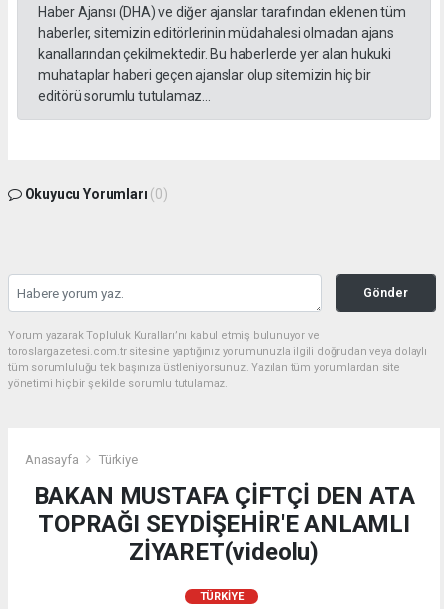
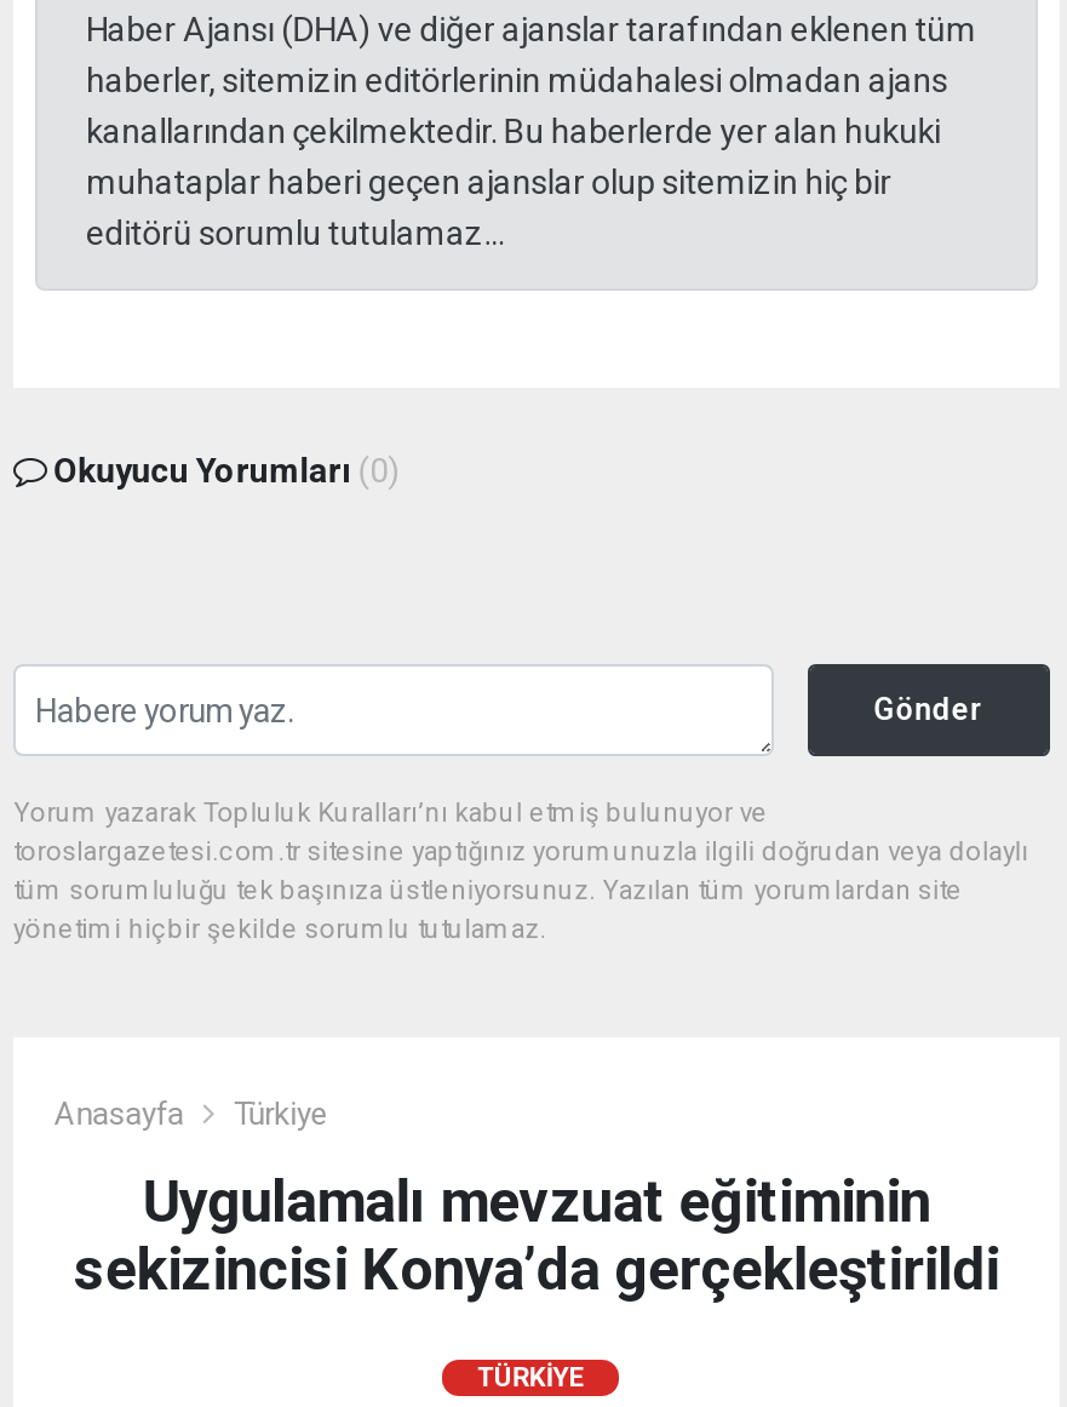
- BAKAN MUSTAFA ÇİFTÇİ DEN ATA
- TOPRAĞI SEYDİŞEHİR'E ANLAMLI
- ZİYARET(videolu)
+ Uygulamalı mevzuat eğitiminin
+ sekizincisi Konya’da gerçekleştirildi
